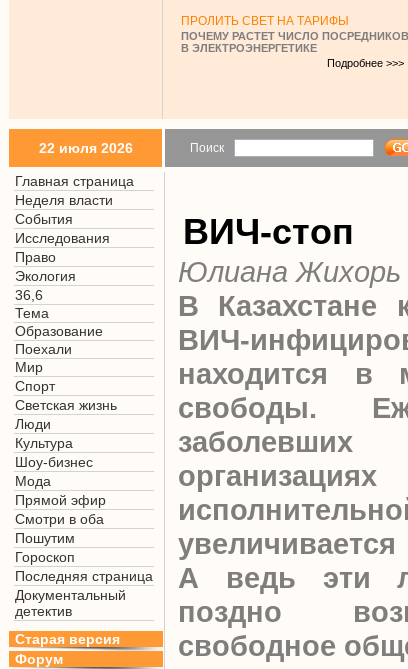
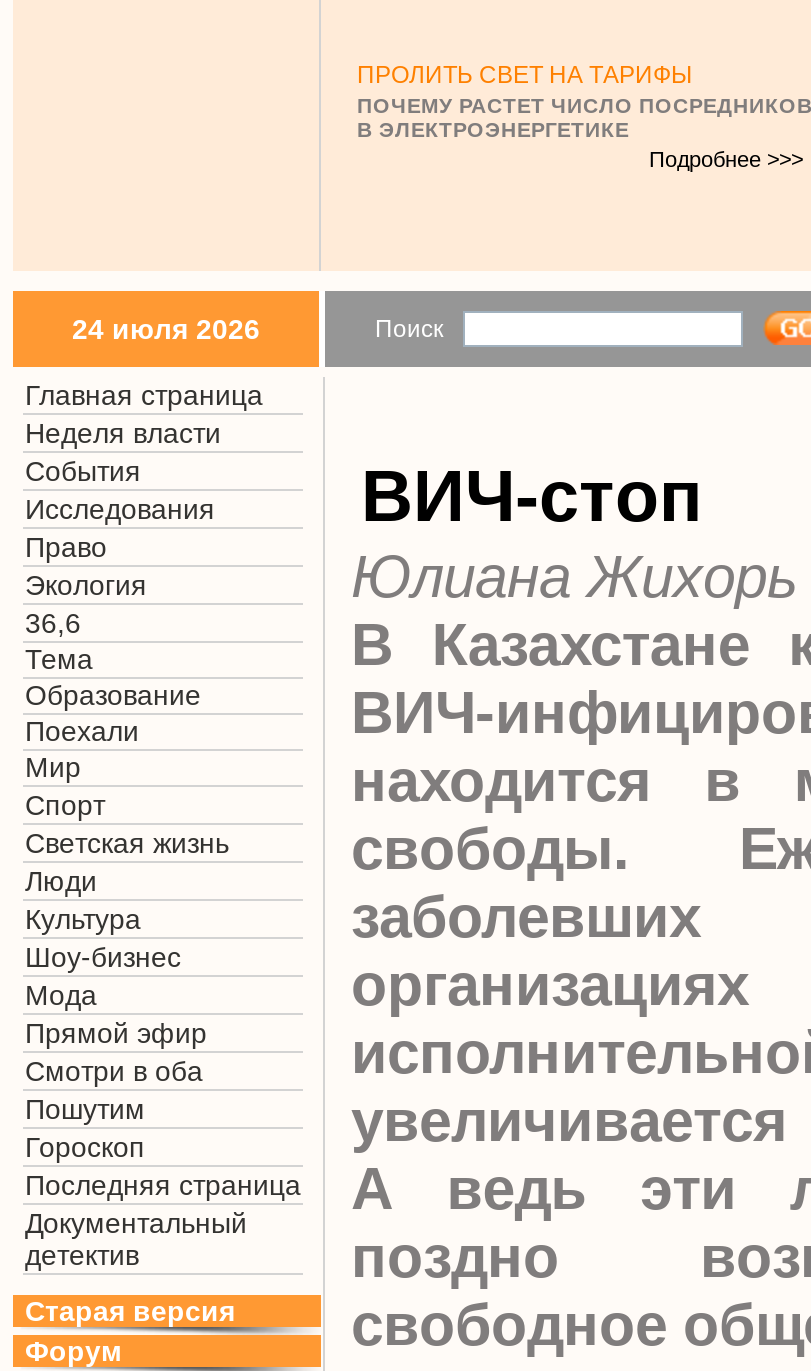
- 22 июля 2026
+ 24 июля 2026
